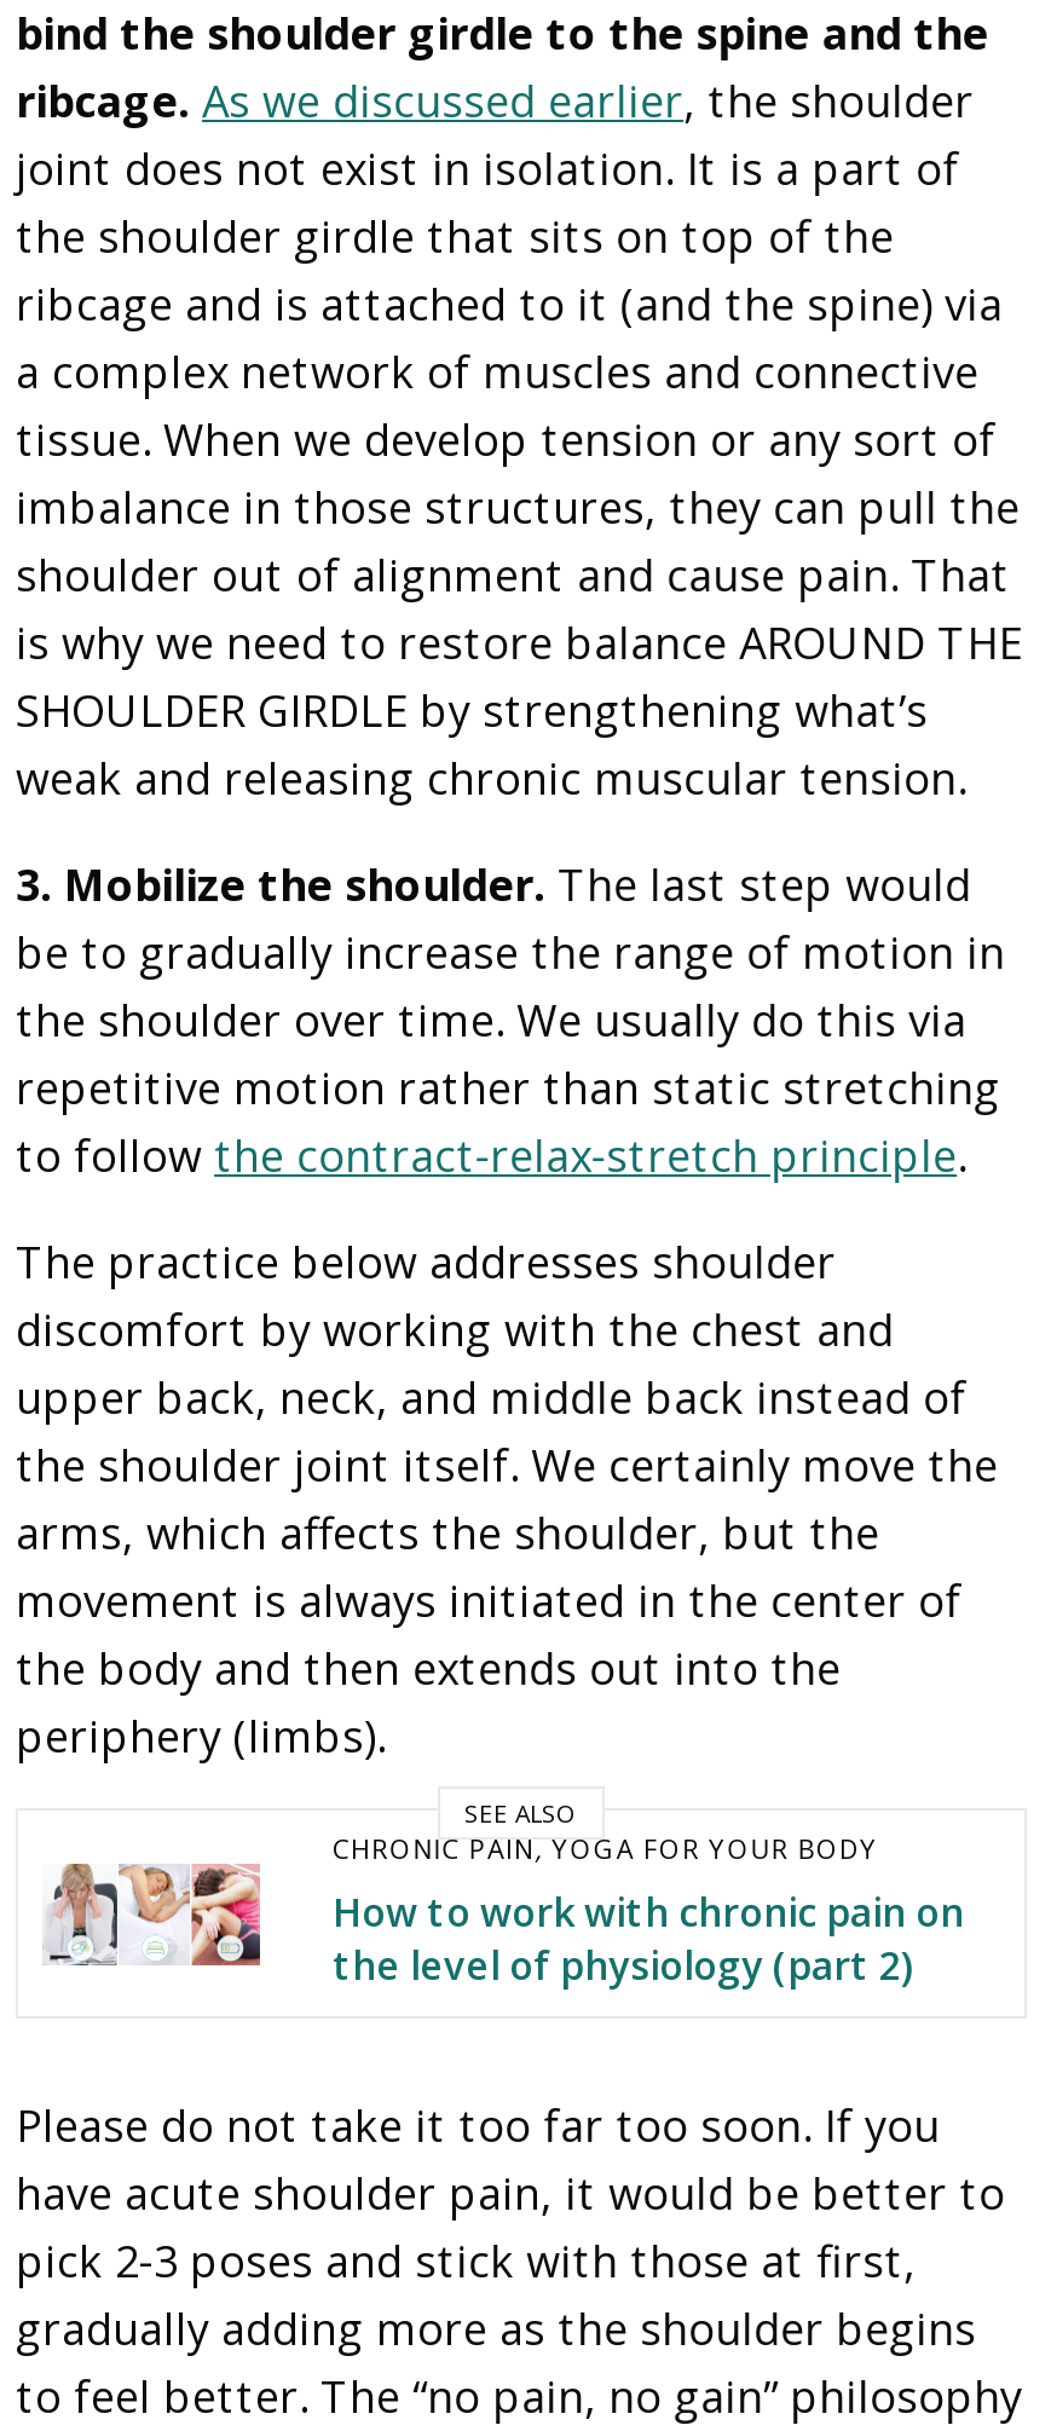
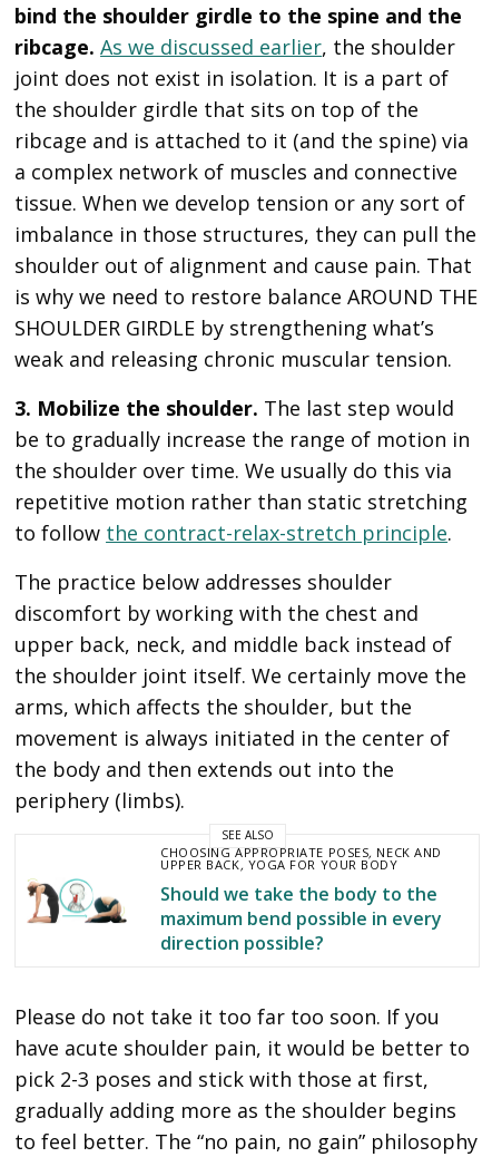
- [image]
- CHRONIC PAIN, YOGA FOR YOUR BODY
- How to work with chronic pain on
- the level of physiology (part 2)
+ [image]
+ CHOOSING APPROPRIATE POSES, NECK AND
+ UPPER BACK, YOGA FOR YOUR BODY
+ Should we take the body to the
+ maximum bend possible in every
+ direction possible?
